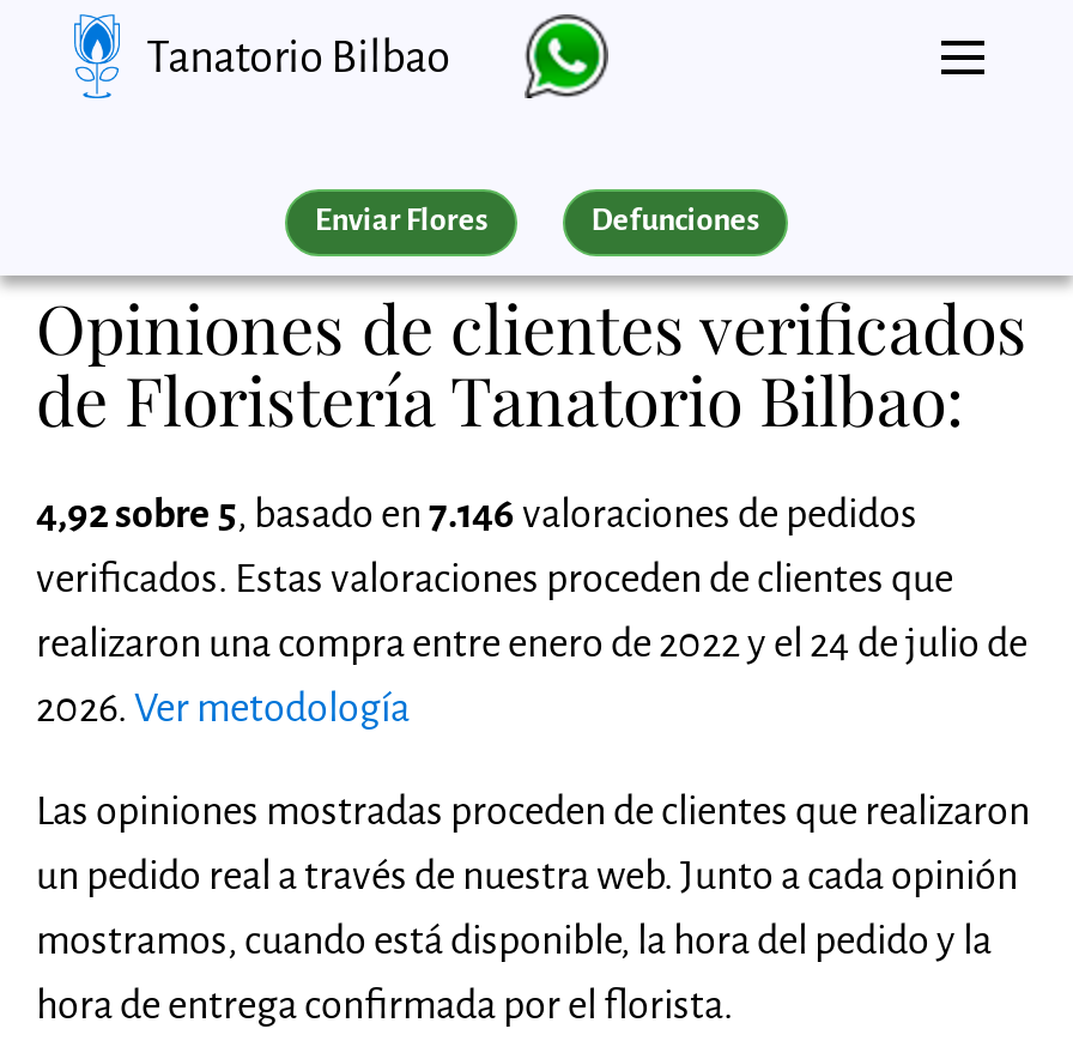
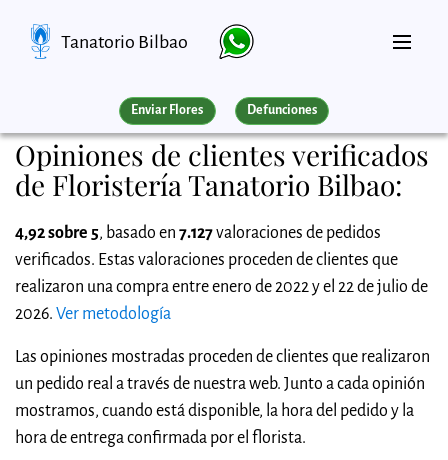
- 4,92 sobre 5, basado en 7.146 valoraciones de pedidos
+ 4,92 sobre 5, basado en 7.127 valoraciones de pedidos

- realizaron una compra entre enero de 2022 y el 24 de julio de
+ realizaron una compra entre enero de 2022 y el 22 de julio de
